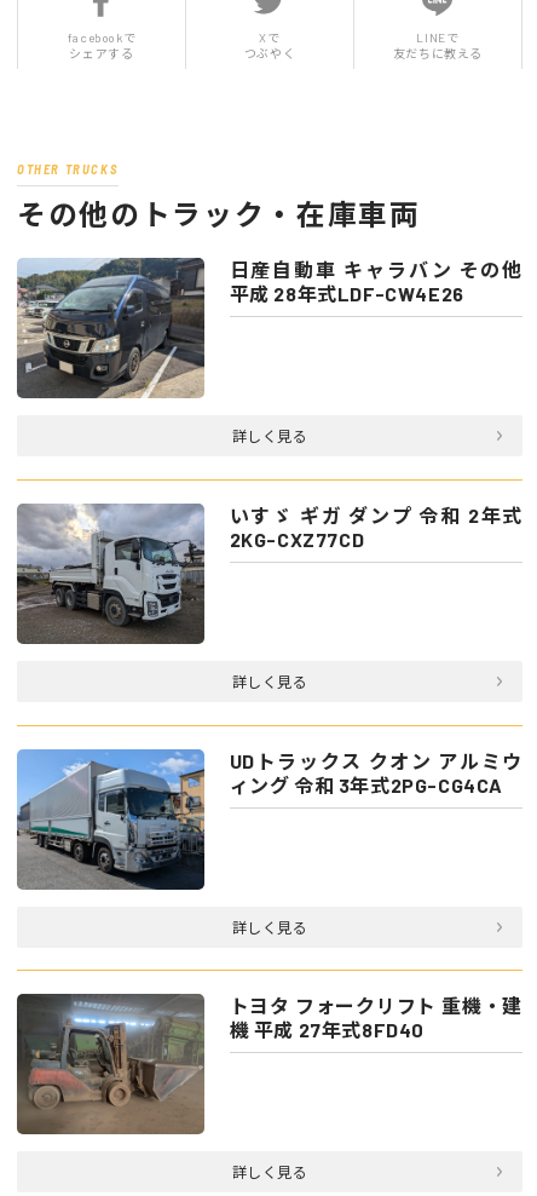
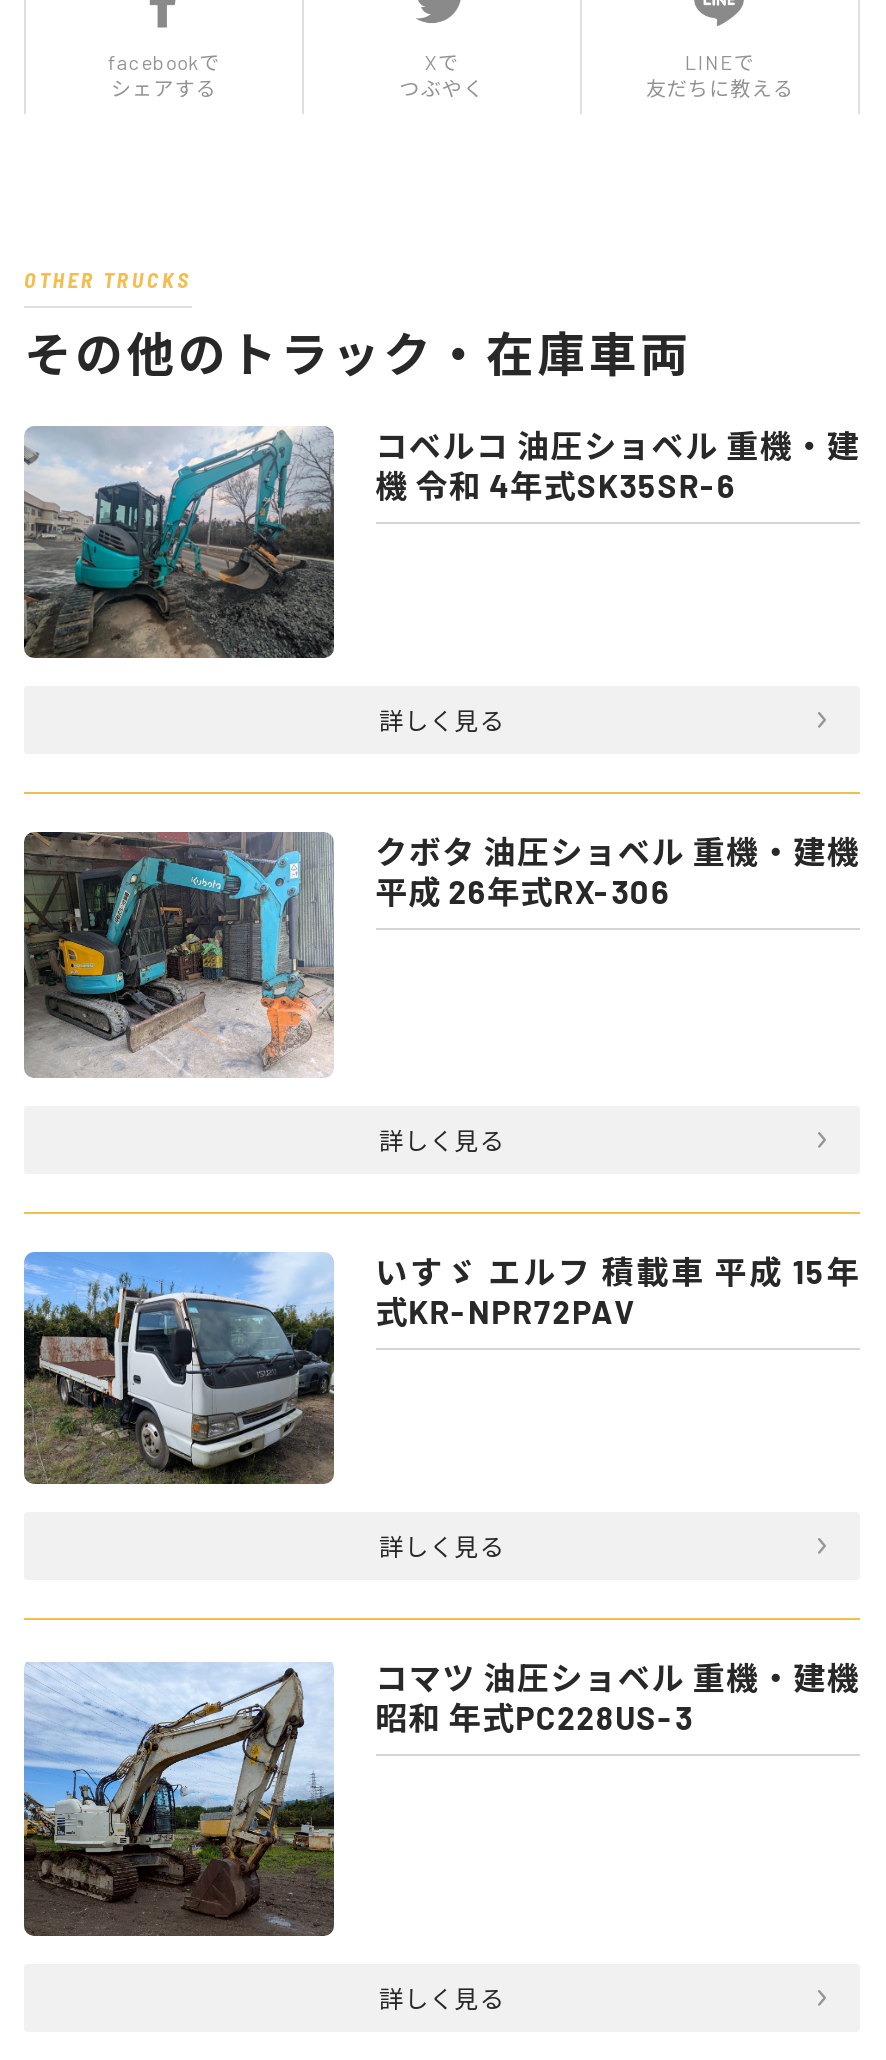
- [image]
- 日産自動車 キャラバン その他
- 平成 28年式LDF-CW4E26
+ [image]
+ コベルコ 油圧ショベル 重機・建
+ 機 令和 4年式SK35SR-6

- [image]
- いすゞ ギガ ダンプ 令和 2年式
- 2KG-CXZ77CD
+ [image]
+ クボタ 油圧ショベル 重機・建機
+ 平成 26年式RX-306

- [image]
- UDトラックス クオン アルミウ
- ィング 令和 3年式2PG-CG4CA
+ [image]
+ いすゞ エルフ 積載車 平成 15年
+ 式KR-NPR72PAV

- [image]
- トヨタ フォークリフト 重機・建
- 機 平成 27年式8FD40
+ [image]
+ コマツ 油圧ショベル 重機・建機
+ 昭和 年式PC228US-3
